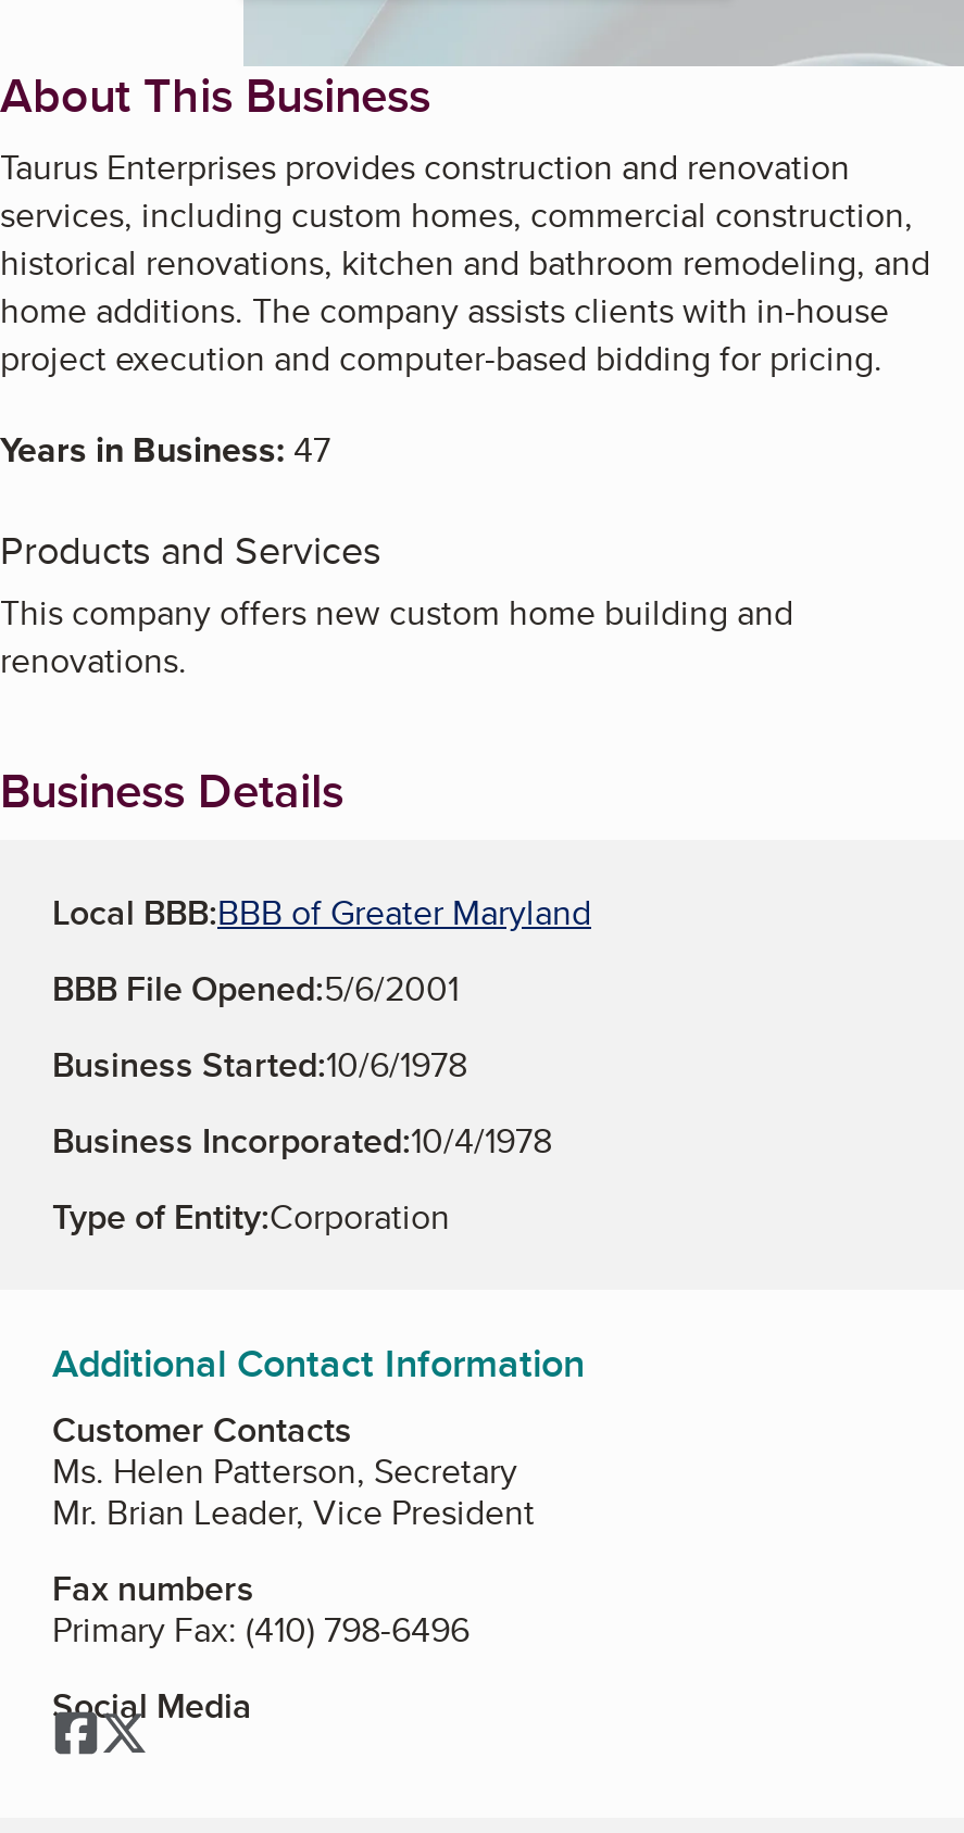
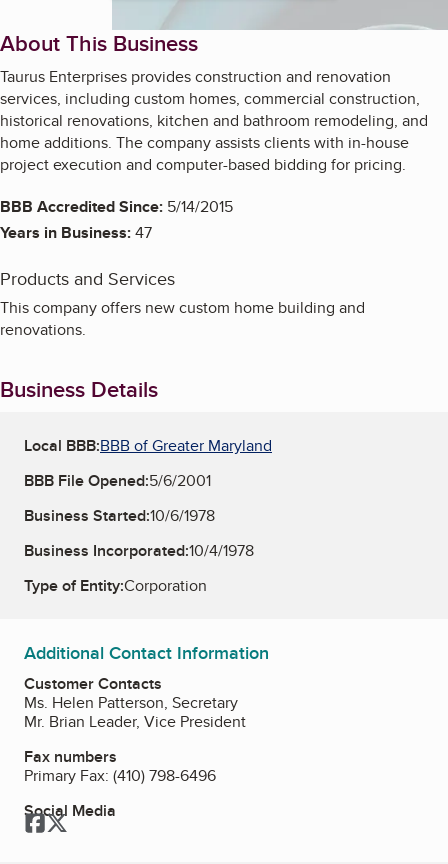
+ BBB Accredited Since: 5/14/2015
